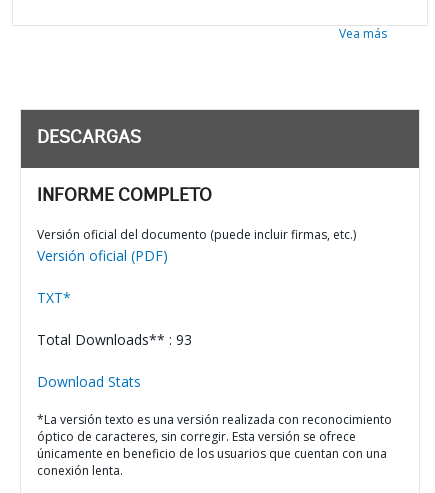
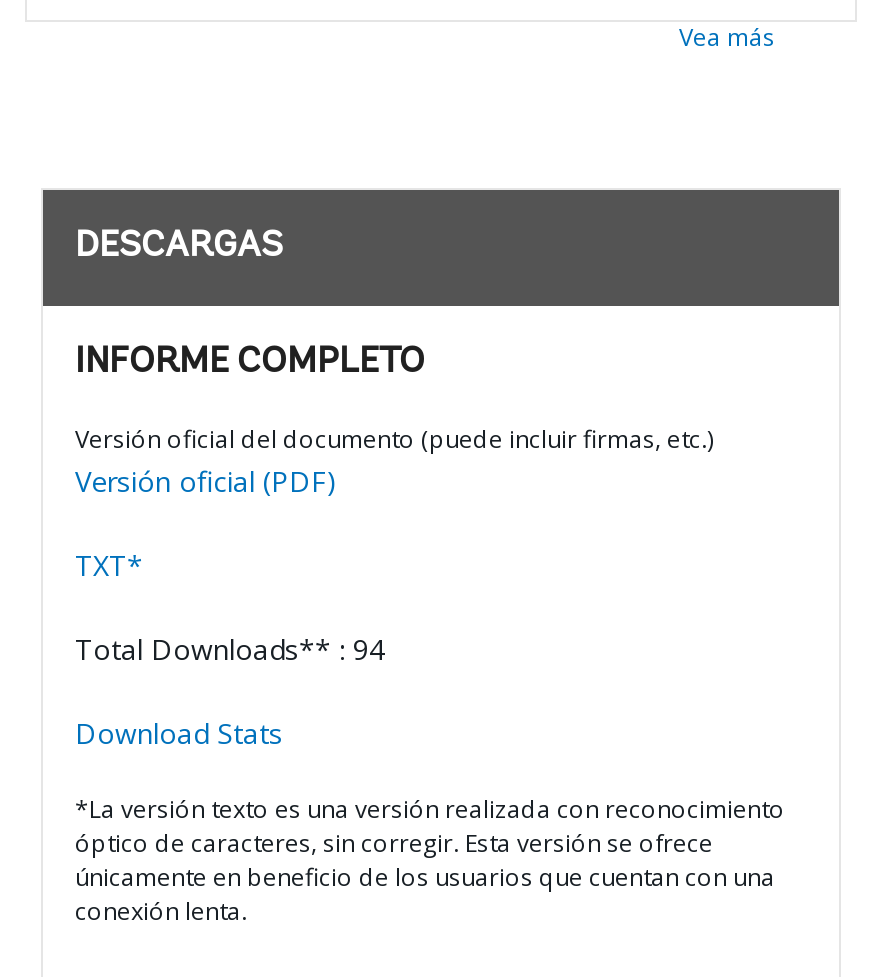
- Total Downloads** : 93
+ Total Downloads** : 94
